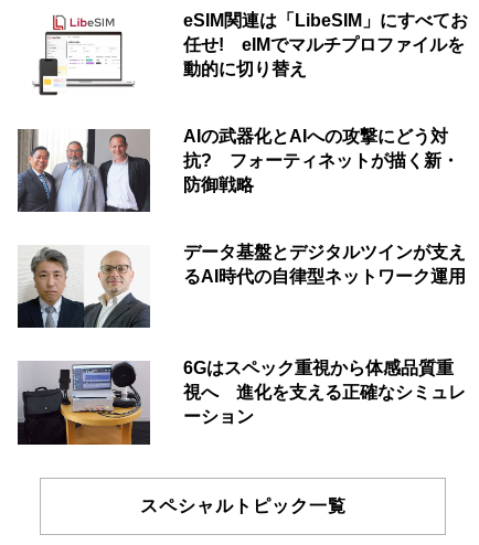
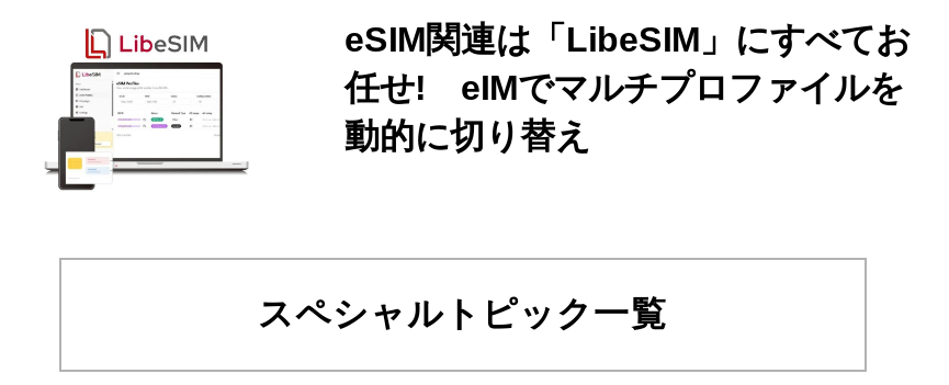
- [image]
- AIの武器化とAIへの攻撃にどう対
- 抗? フォーティネットが描く新・
- 防御戦略

- [image]
- データ基盤とデジタルツインが支え
- るAI時代の自律型ネットワーク運用

- [image]
- 6Gはスペック重視から体感品質重
- 視へ 進化を支える正確なシミュレ
- ーション
